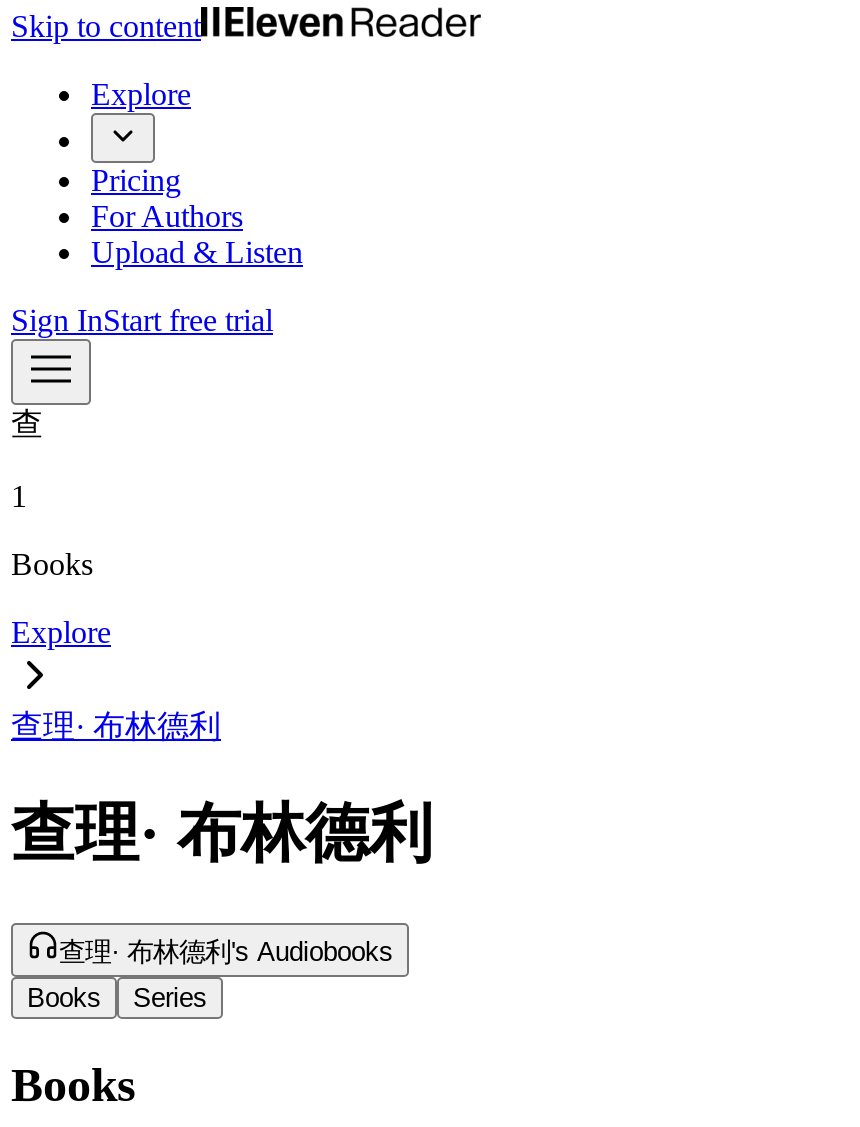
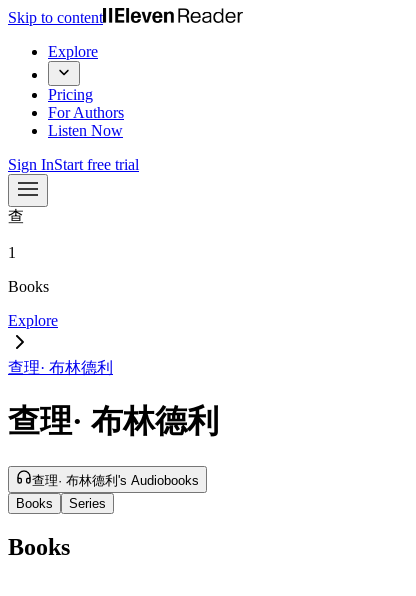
- Upload & Listen
+ Listen Now
